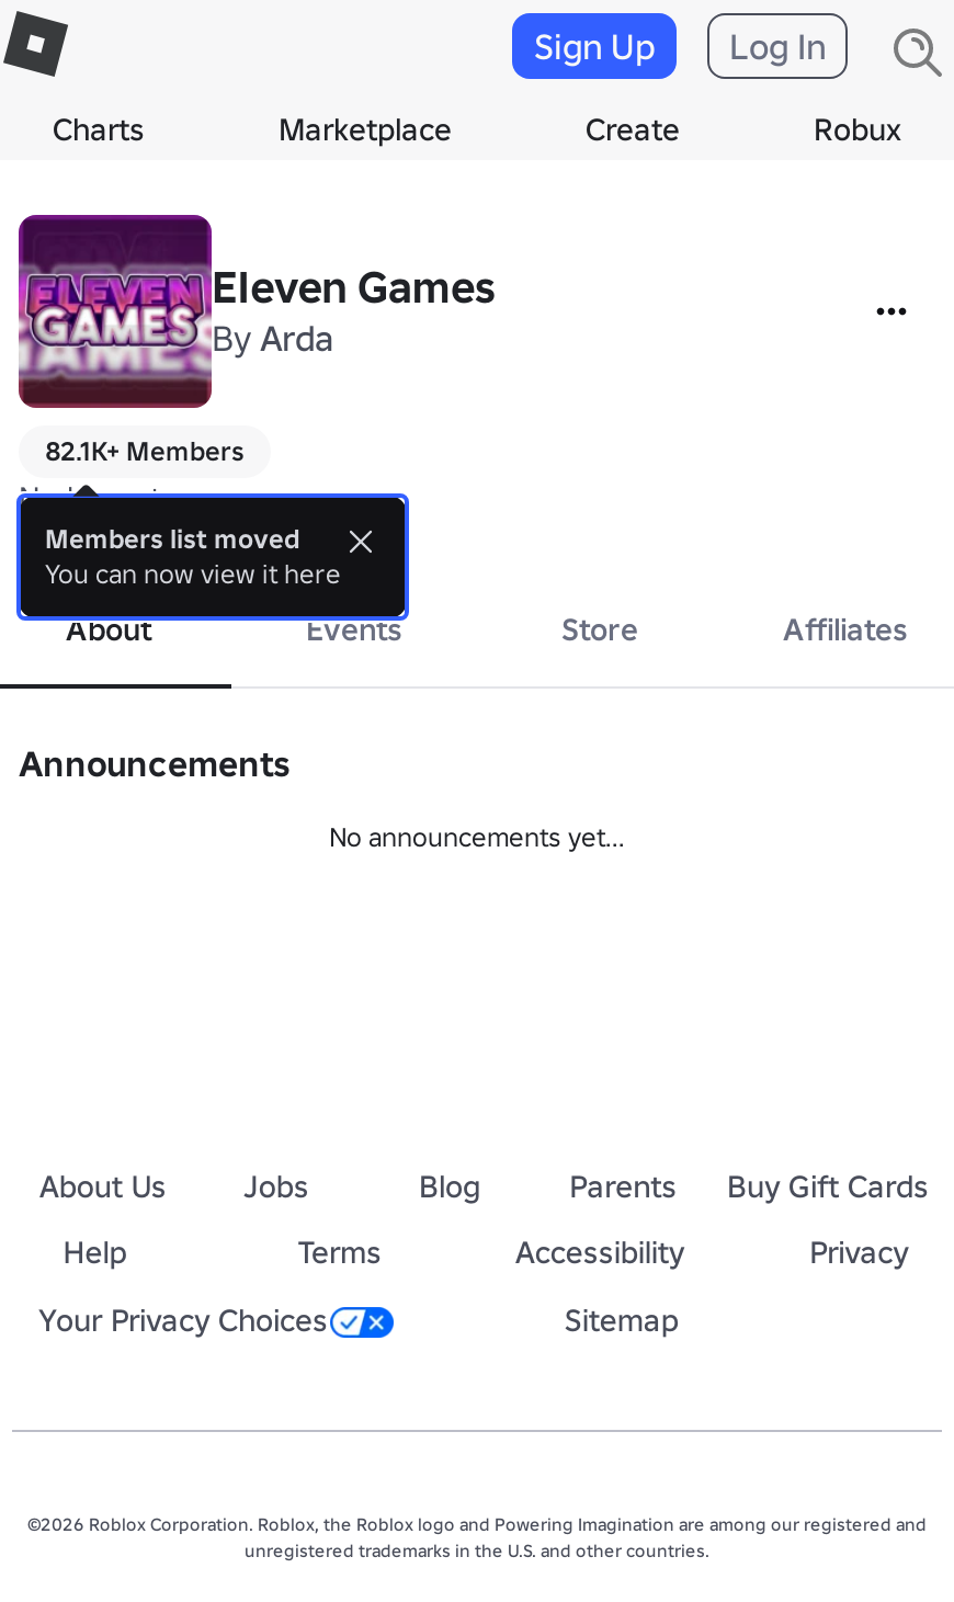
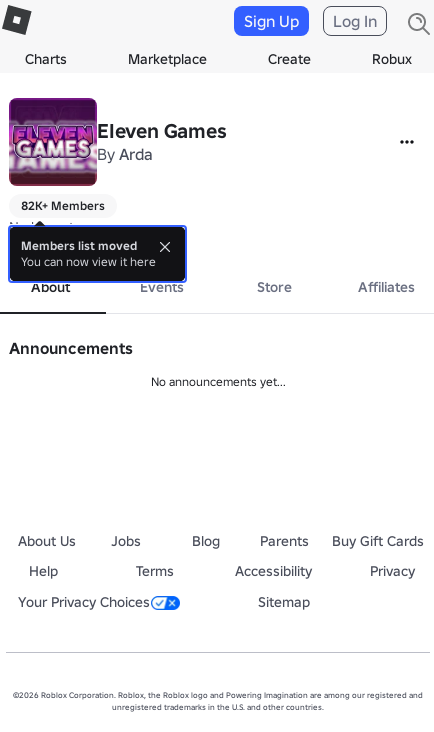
- 82.1K+ Members
+ 82K+ Members
